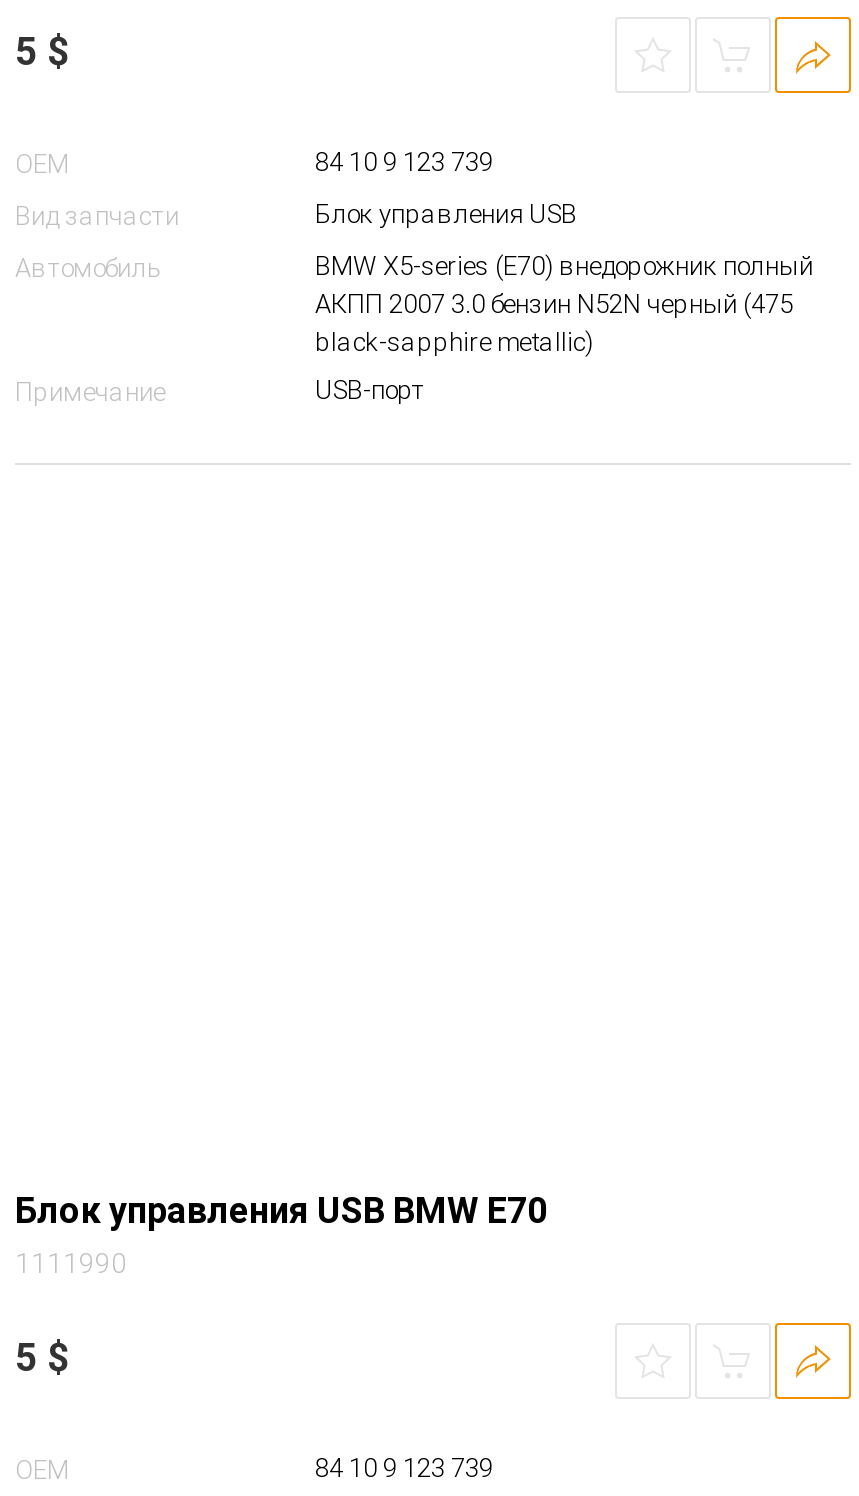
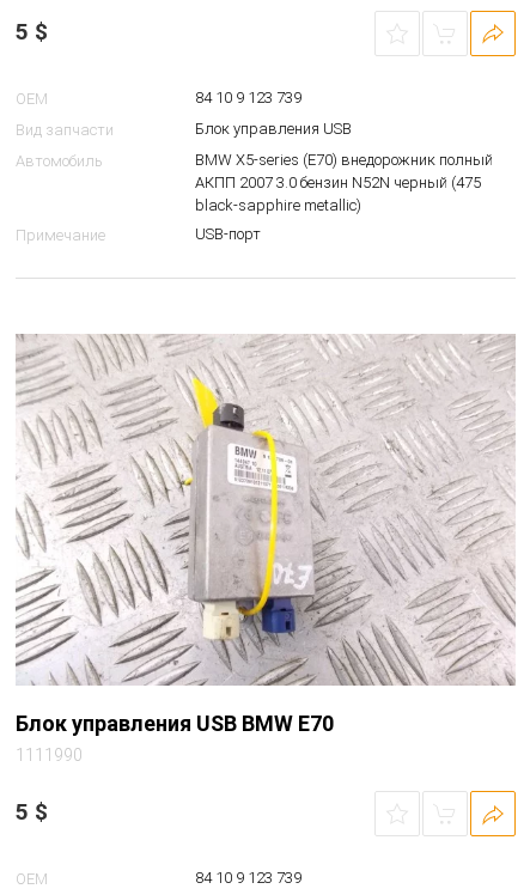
+ [image]
